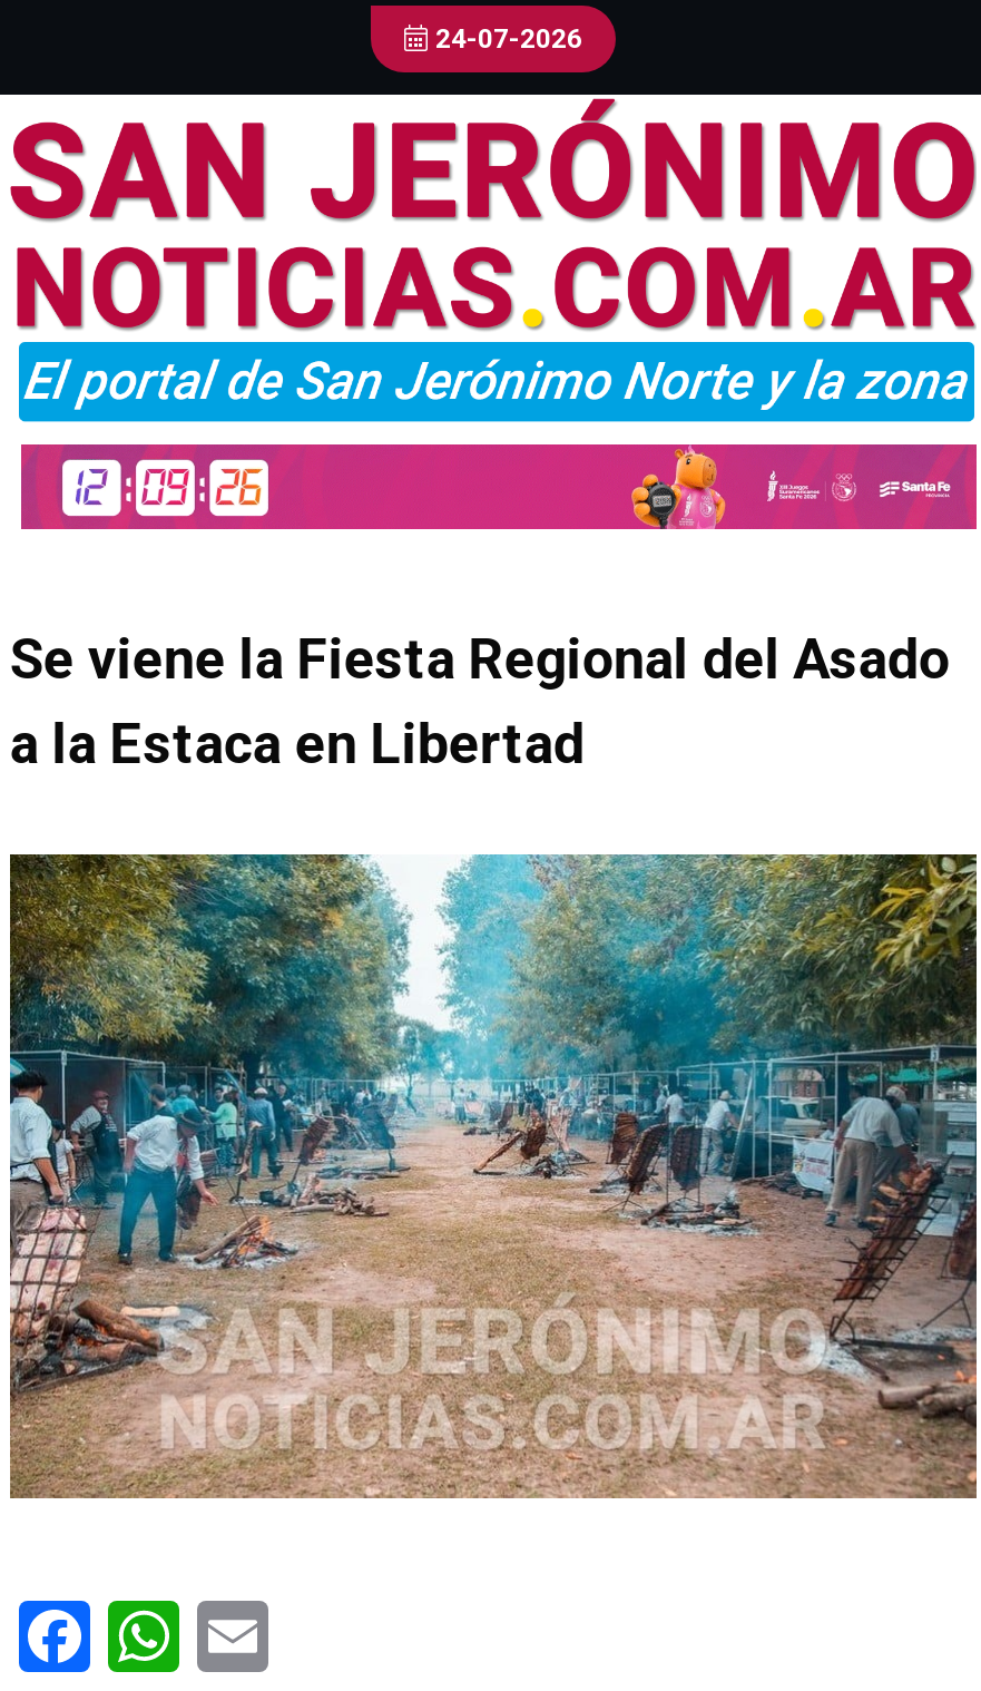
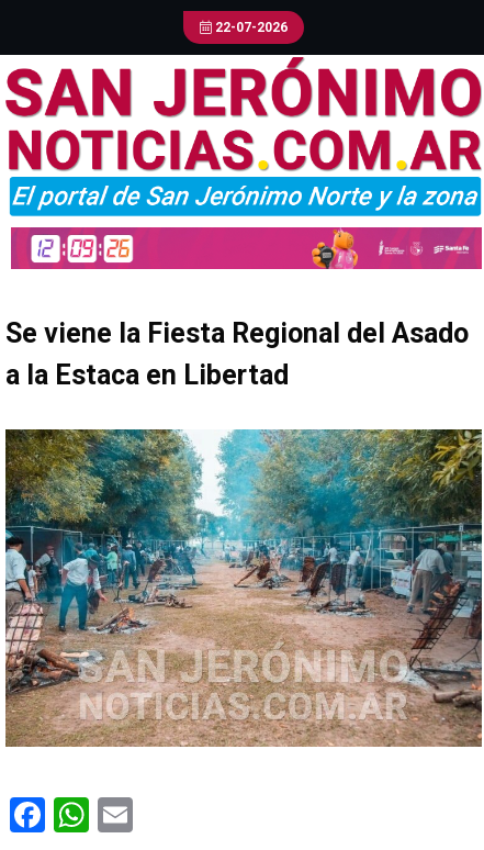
- 24-07-2026
+ 22-07-2026
